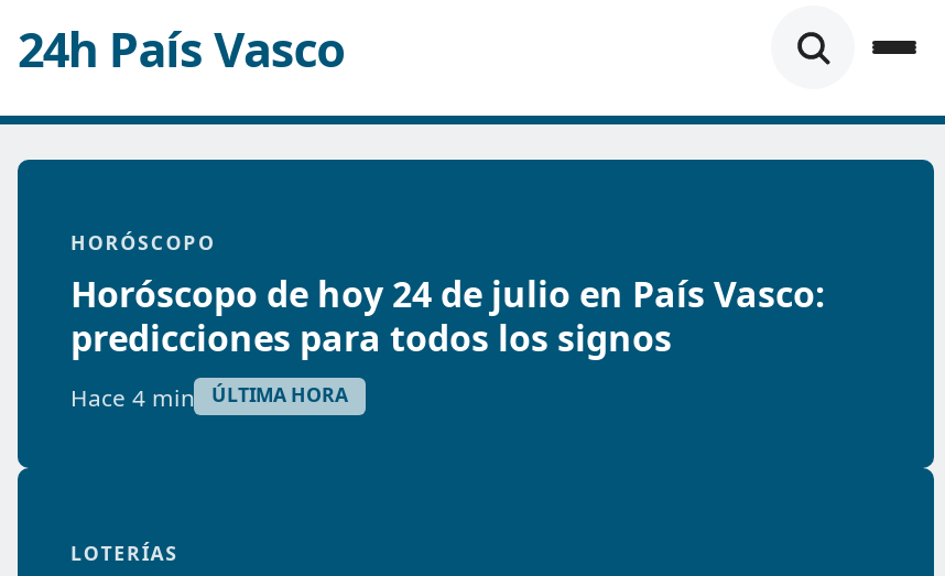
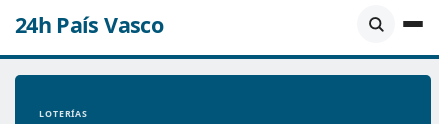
- HORÓSCOPO
- Horóscopo de hoy 24 de julio en País Vasco:
- predicciones para todos los signos
- Hace 4 min
- ÚLTIMA HORA
